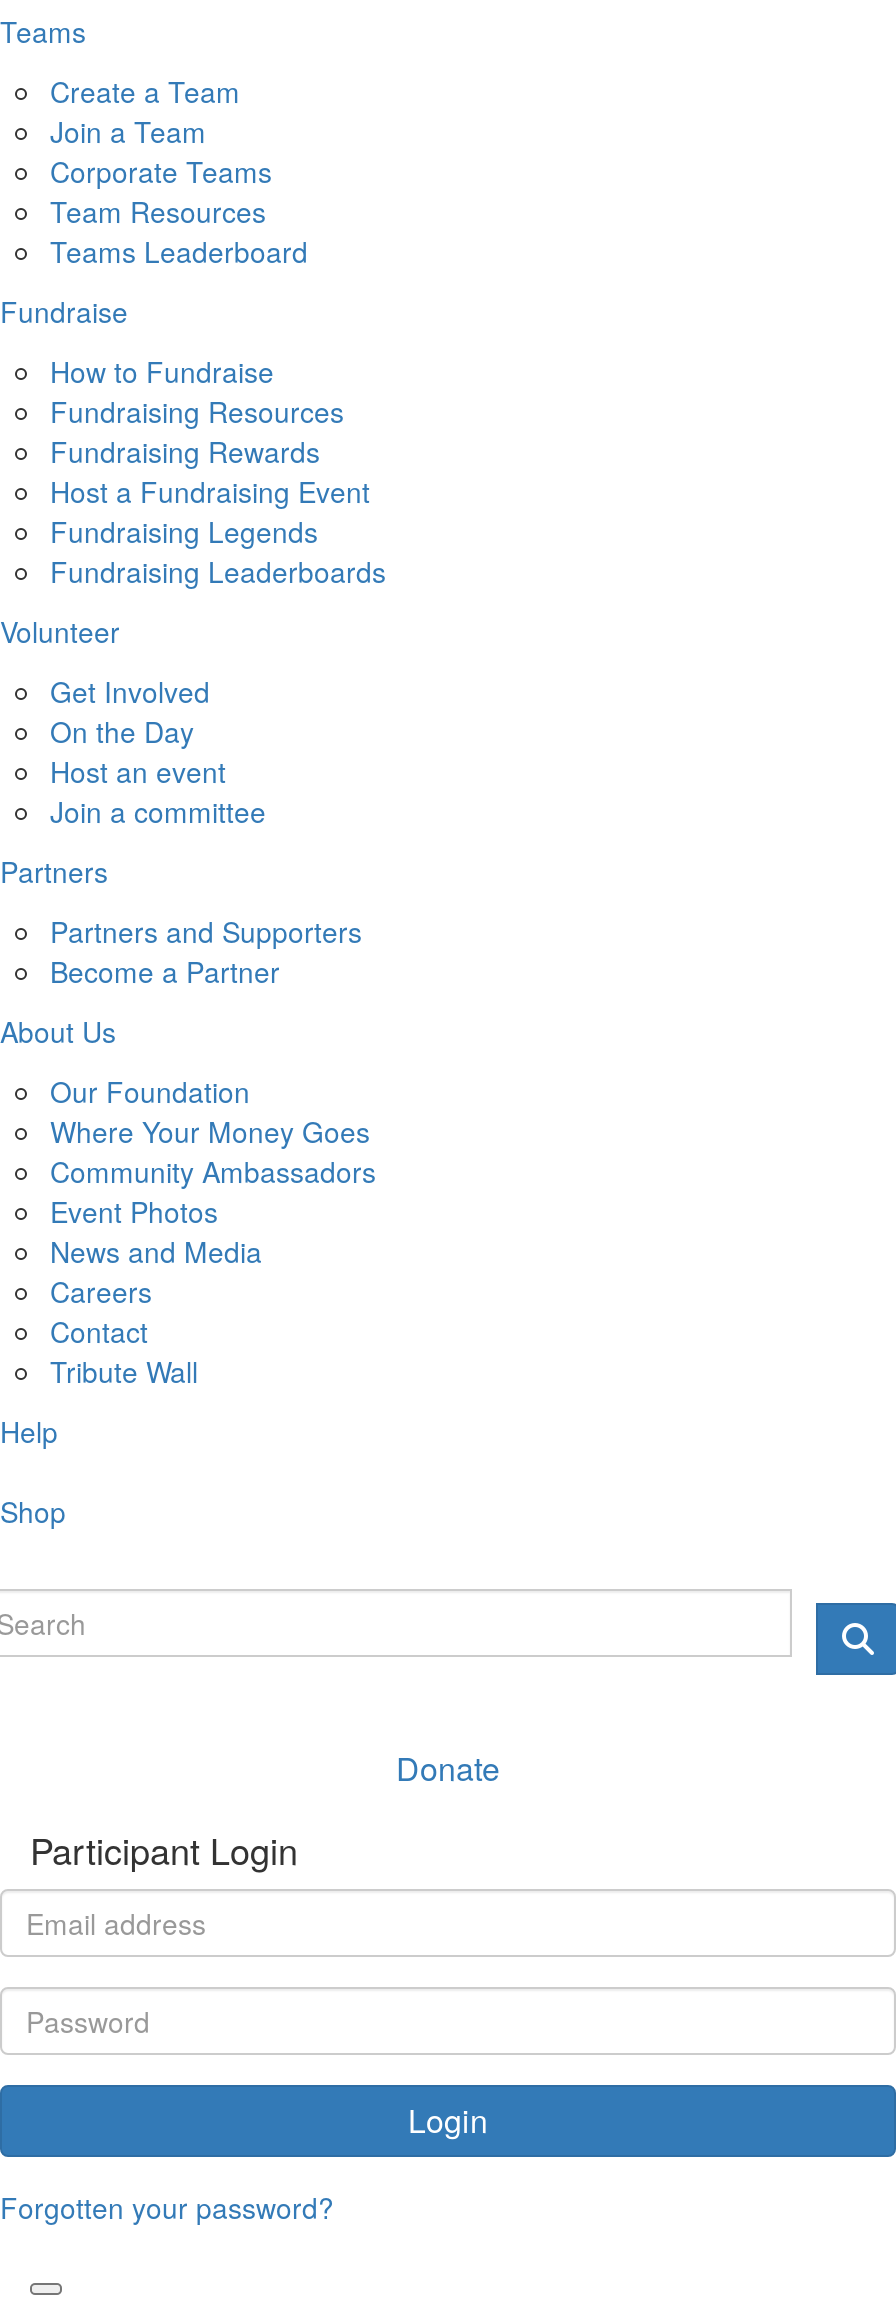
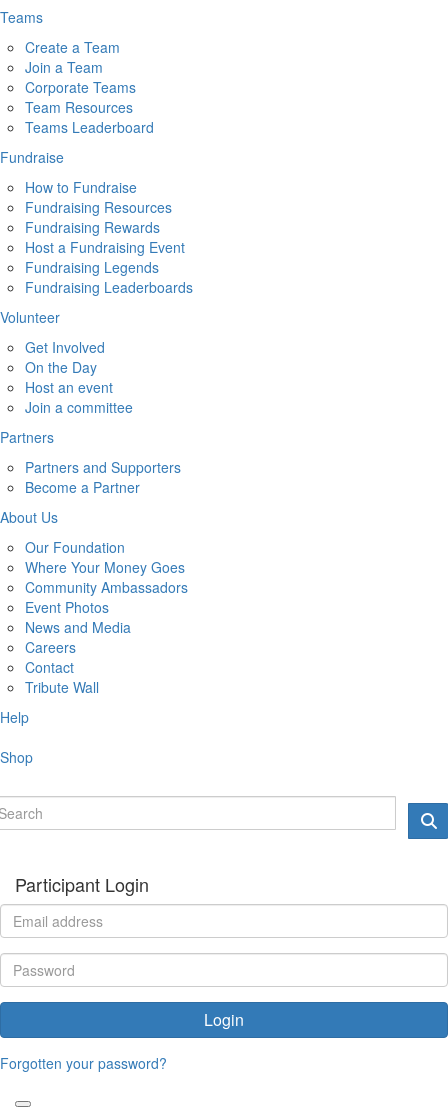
- Donate
